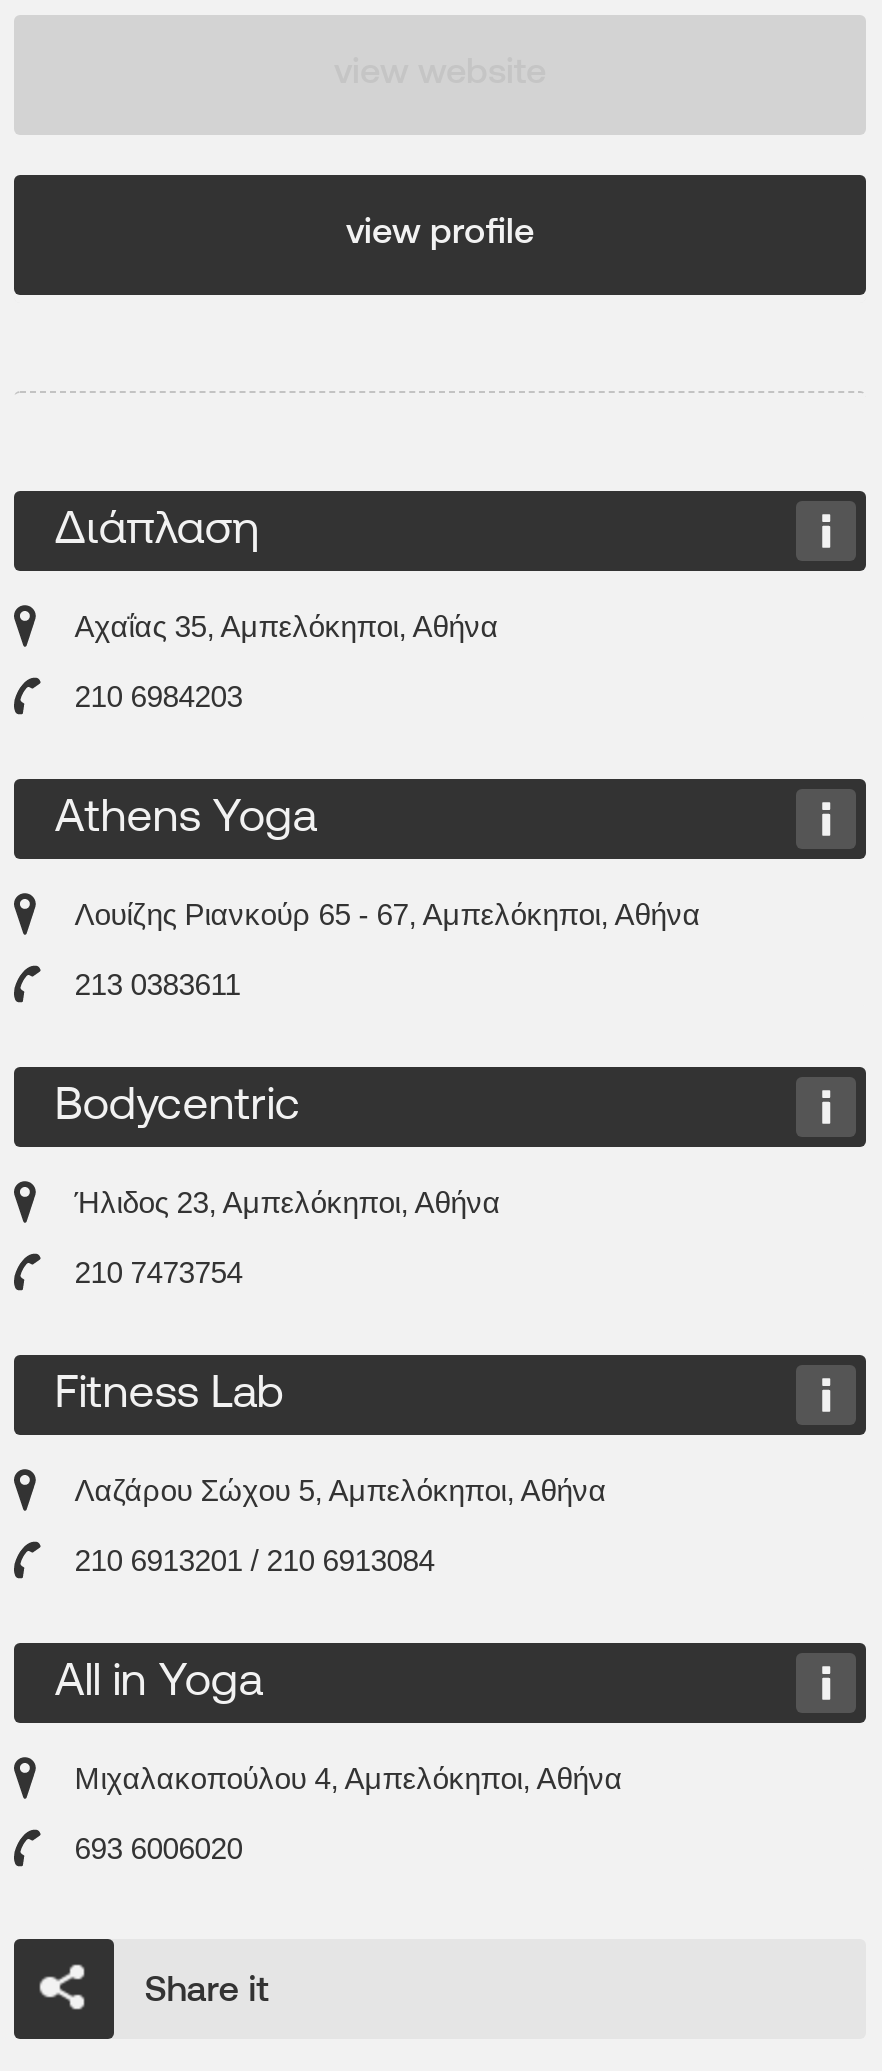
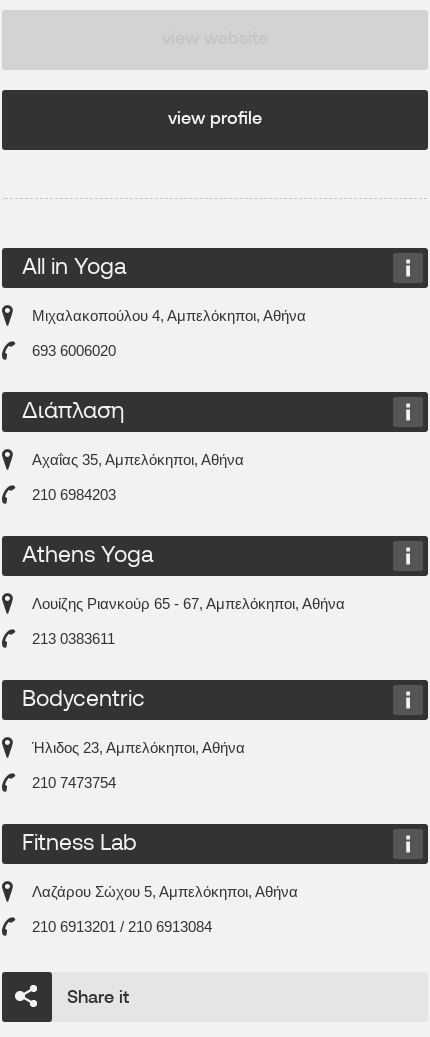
moved down: Διάπλαση | Αχαΐας 35, Αμπελόκηποι, Αθήνα | 210 6984203 | ... | Λαζάρου Σώχου 5, Αμπελόκηποι, Αθήνα | 210 6913201 / 210 6913084

moved up: All in Yoga | Μιχαλακοπούλου 4, Αμπελόκηποι, Αθήνα | 693 6006020
